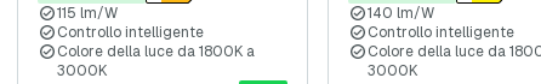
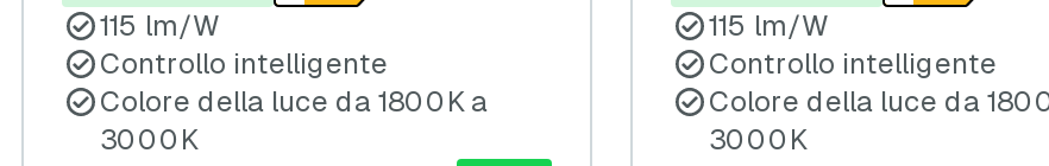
- 140 lm/W
+ 115 lm/W
